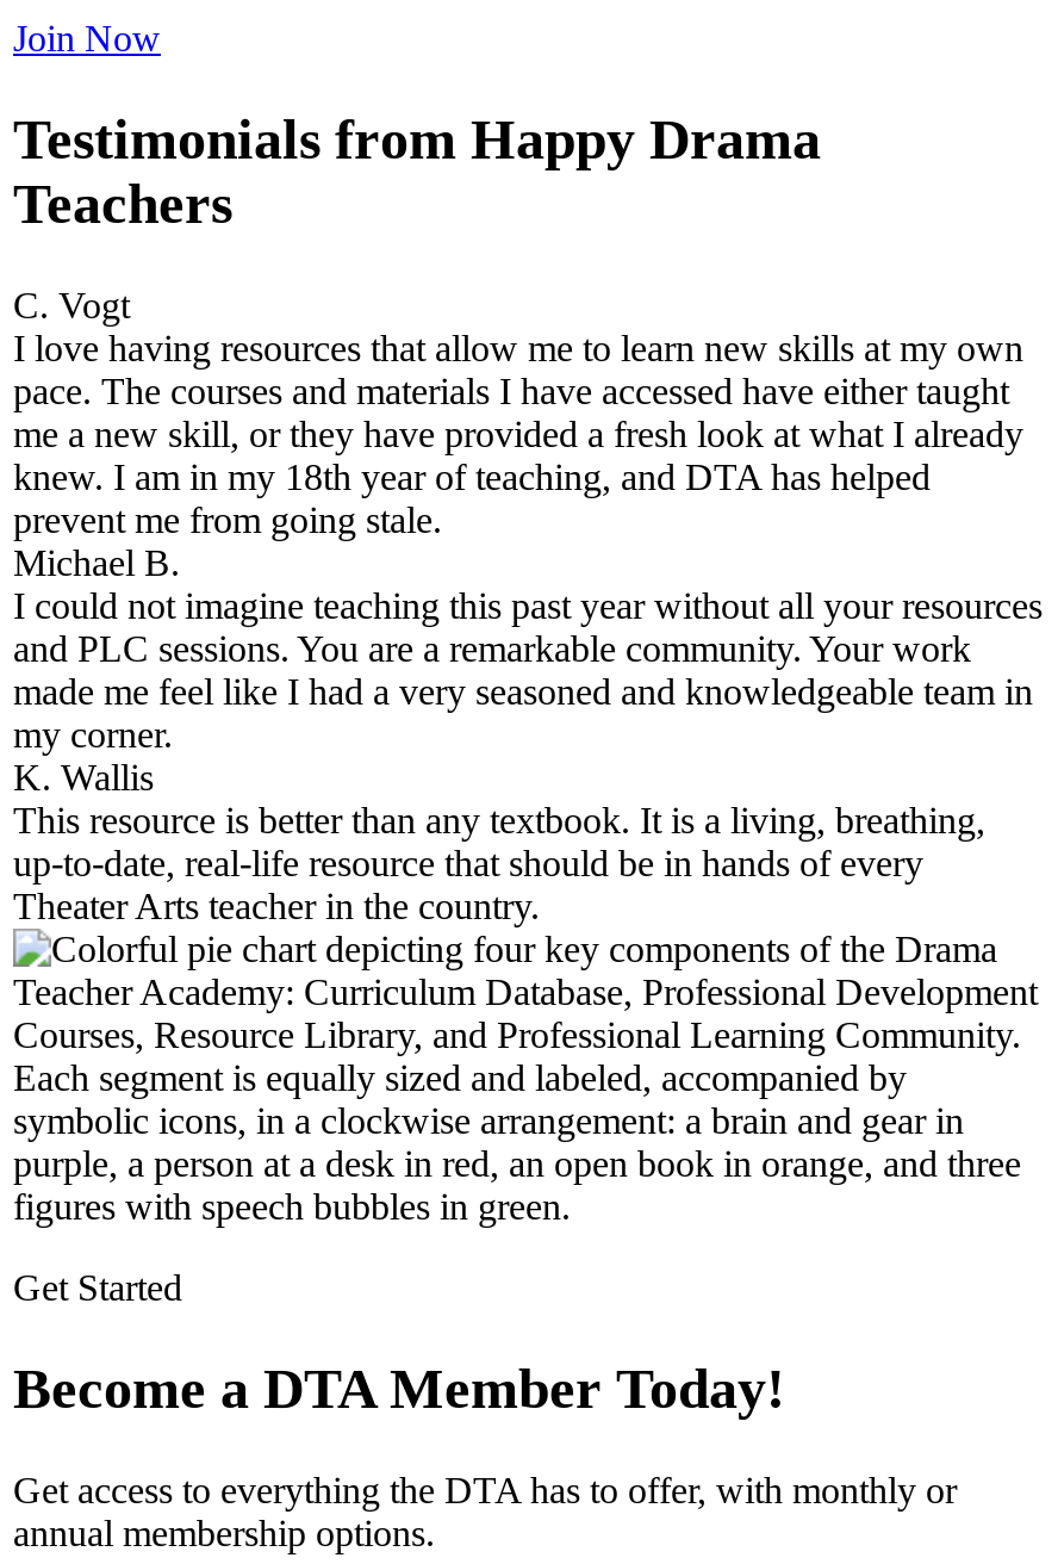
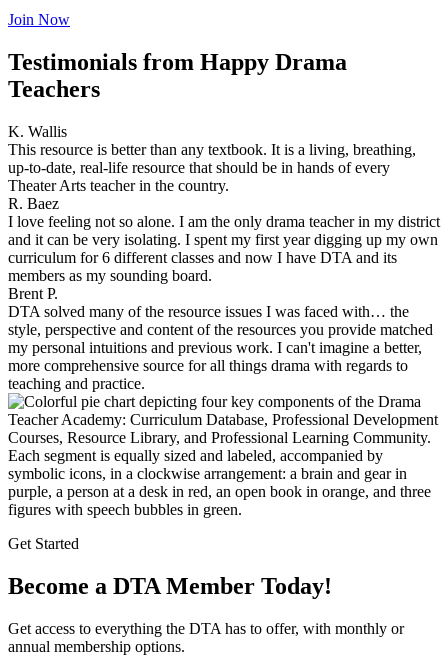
- C. Vogt
- I love having resources that allow me to learn new skills at my own
- pace. The courses and materials I have accessed have either taught
- me a new skill, or they have provided a fresh look at what I already
- knew. I am in my 18th year of teaching, and DTA has helped
- prevent me from going stale.
- Michael B.
- I could not imagine teaching this past year without all your resources
- and PLC sessions. You are a remarkable community. Your work
- made me feel like I had a very seasoned and knowledgeable team in
- my corner.

moved up: K. Wallis | This resource is better than any textbook. It is a living, breathing, | up-to-date, real-life resource that should be in hands of every | Theater Arts teacher in the country.

+ R. Baez
+ I love feeling not so alone. I am the only drama teacher in my district
+ and it can be very isolating. I spent my first year digging up my own
+ curriculum for 6 different classes and now I have DTA and its
+ members as my sounding board.
+ Brent P.
+ DTA solved many of the resource issues I was faced with… the
+ style, perspective and content of the resources you provide matched
+ my personal intuitions and previous work. I can't imagine a better,
+ more comprehensive source for all things drama with regards to
+ teaching and practice.
